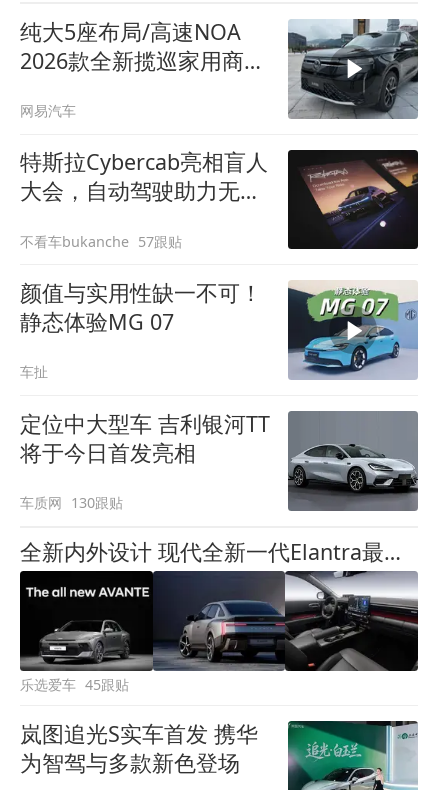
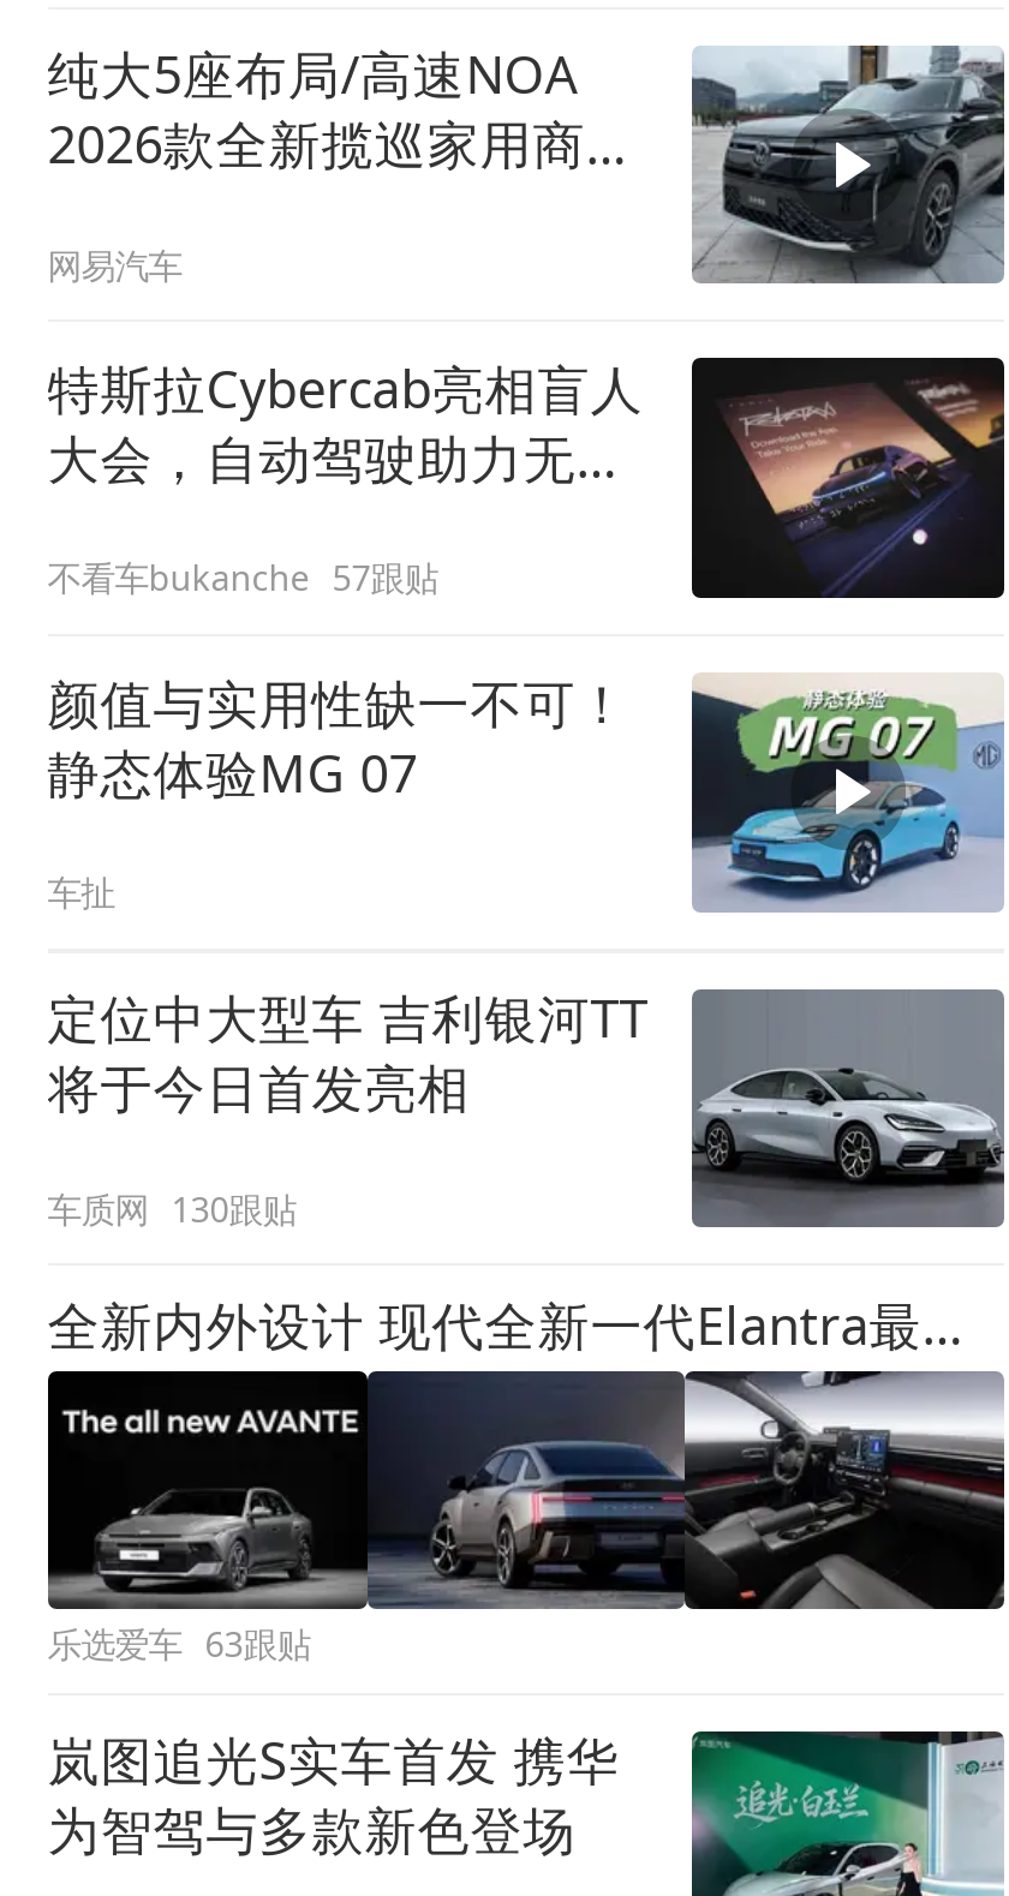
- 乐选爱车 45跟贴
+ 乐选爱车 63跟贴
